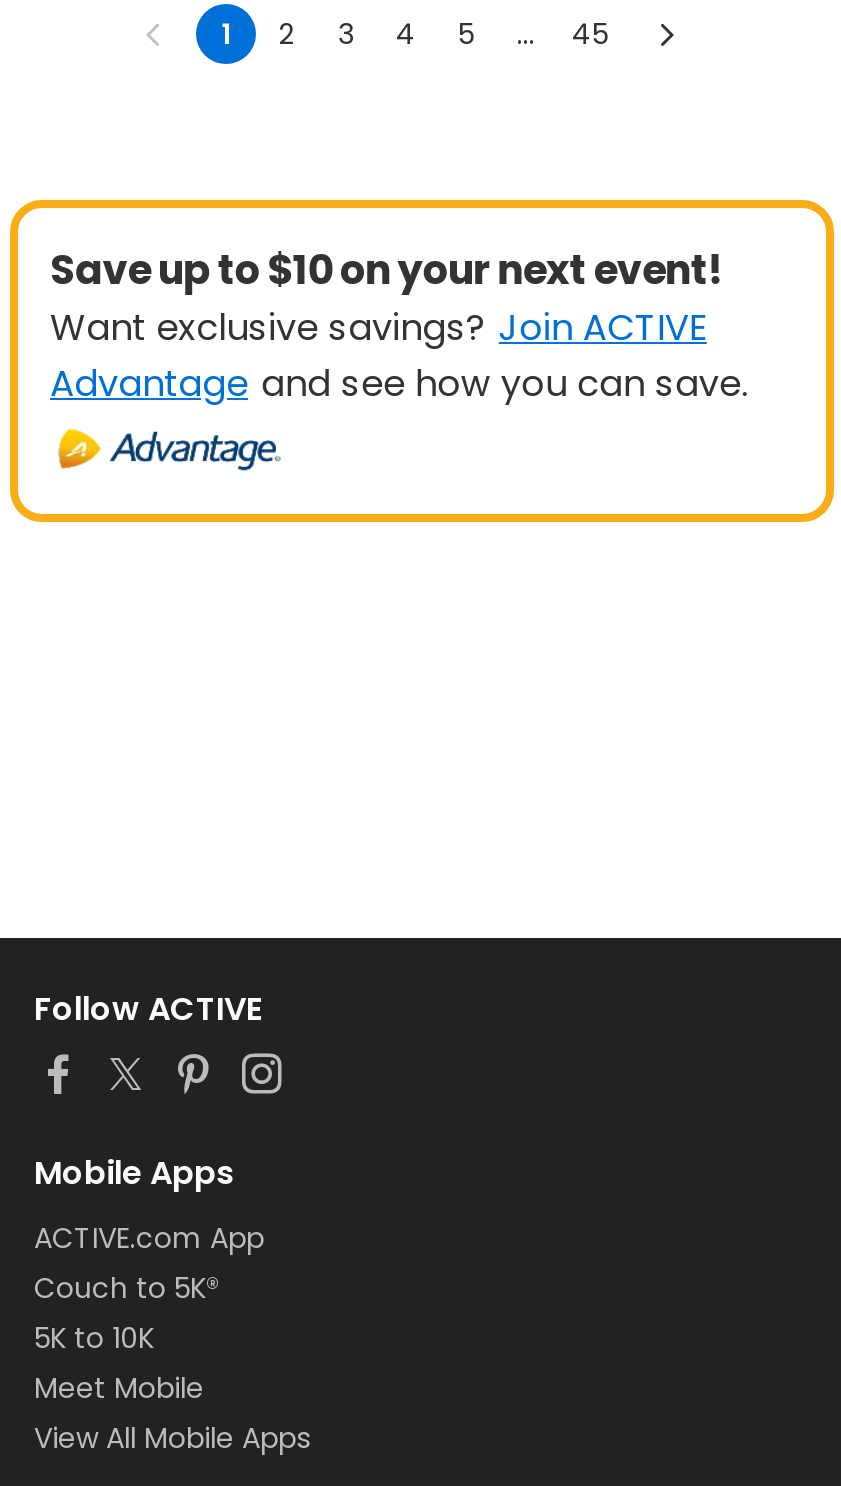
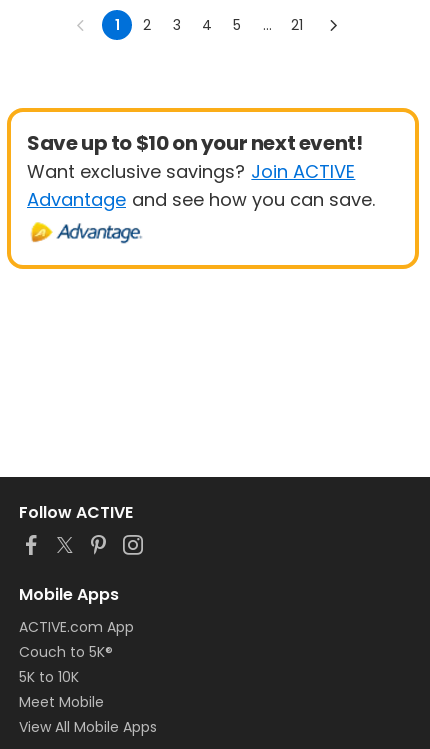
- 45
+ 21
